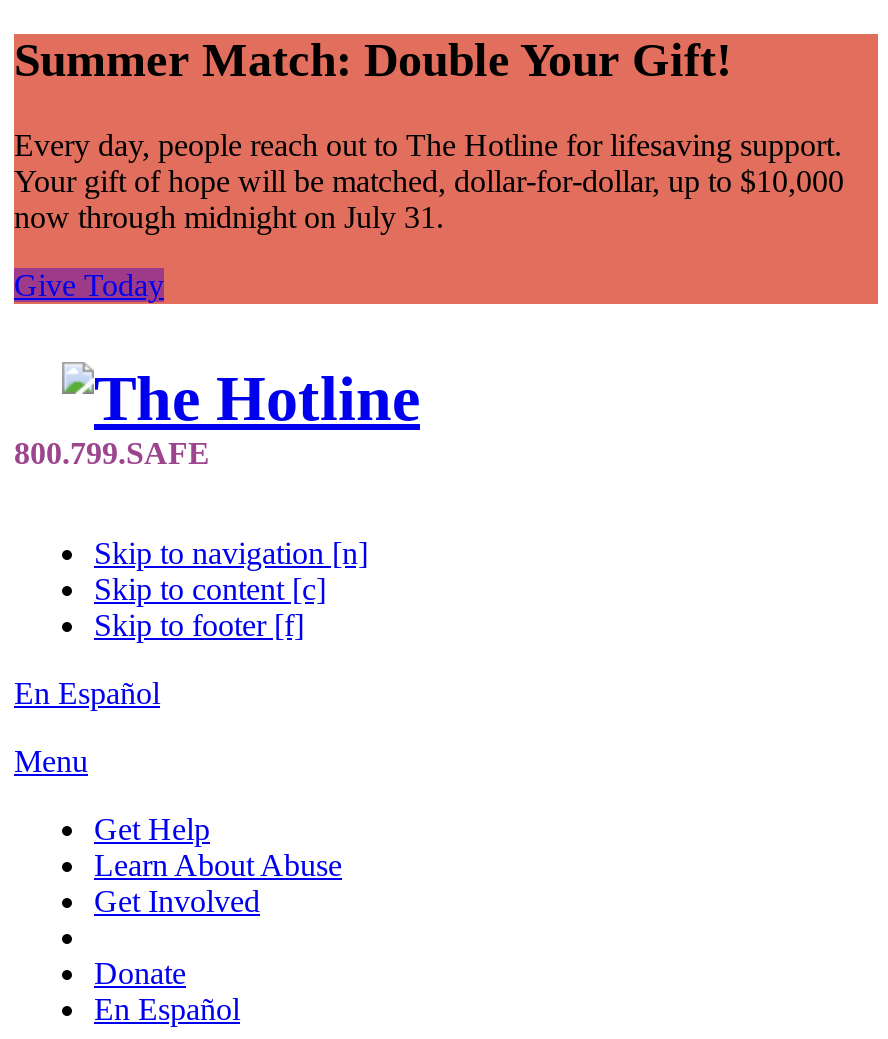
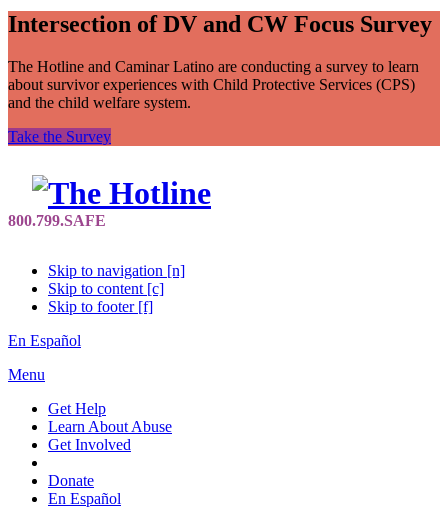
- Summer Match: Double Your Gift!
+ Intersection of DV and CW Focus Survey

- Every day, people reach out to The Hotline for lifesaving support.
- Your gift of hope will be matched, dollar-for-dollar, up to $10,000
- now through midnight on July 31.
+ The Hotline and Caminar Latino are conducting a survey to learn
+ about survivor experiences with Child Protective Services (CPS)
+ and the child welfare system.

- Give Today
+ Take the Survey
